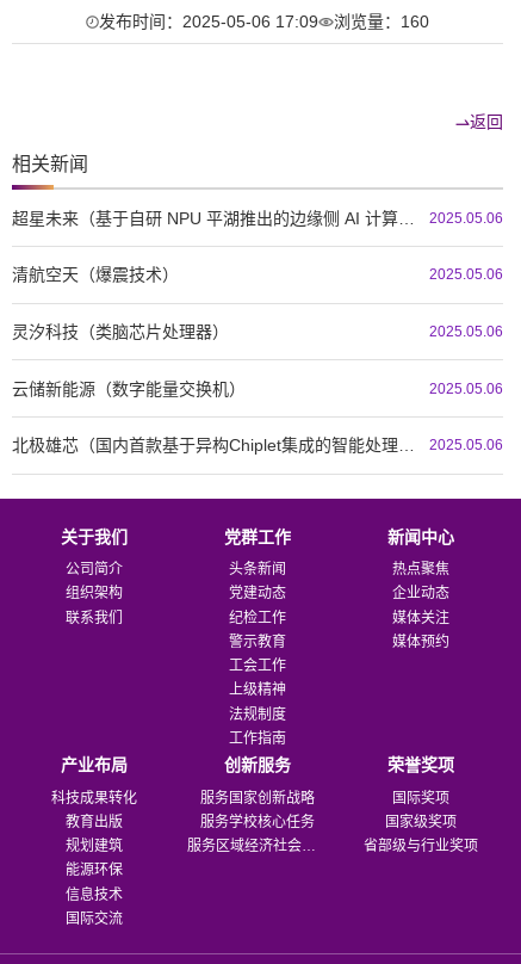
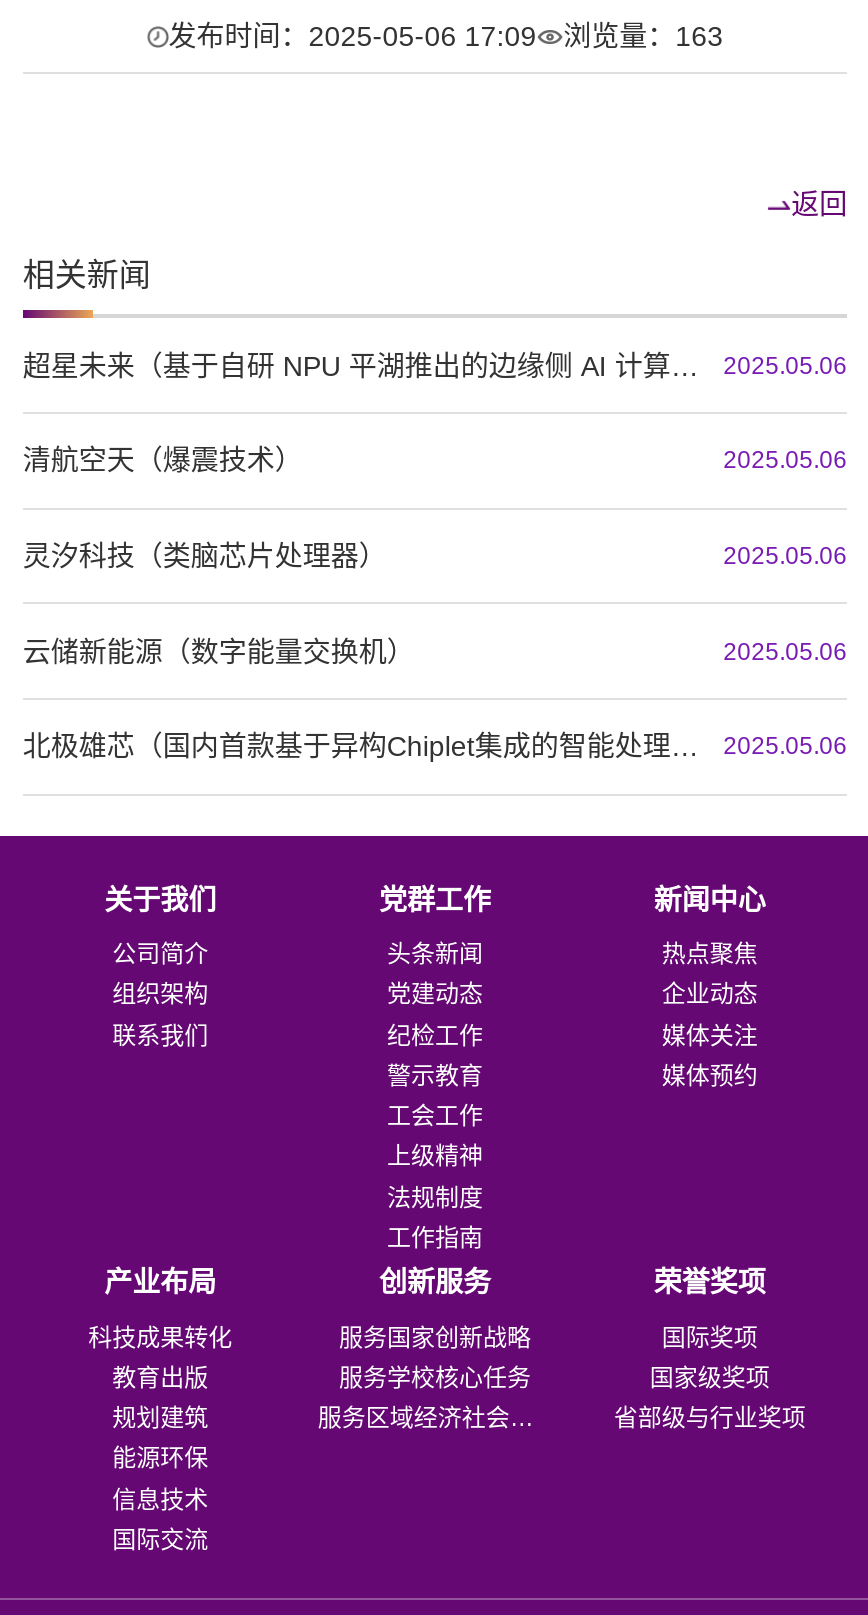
- 发布时间：2025-05-06 17:09 浏览量：160
+ 发布时间：2025-05-06 17:09 浏览量：163
